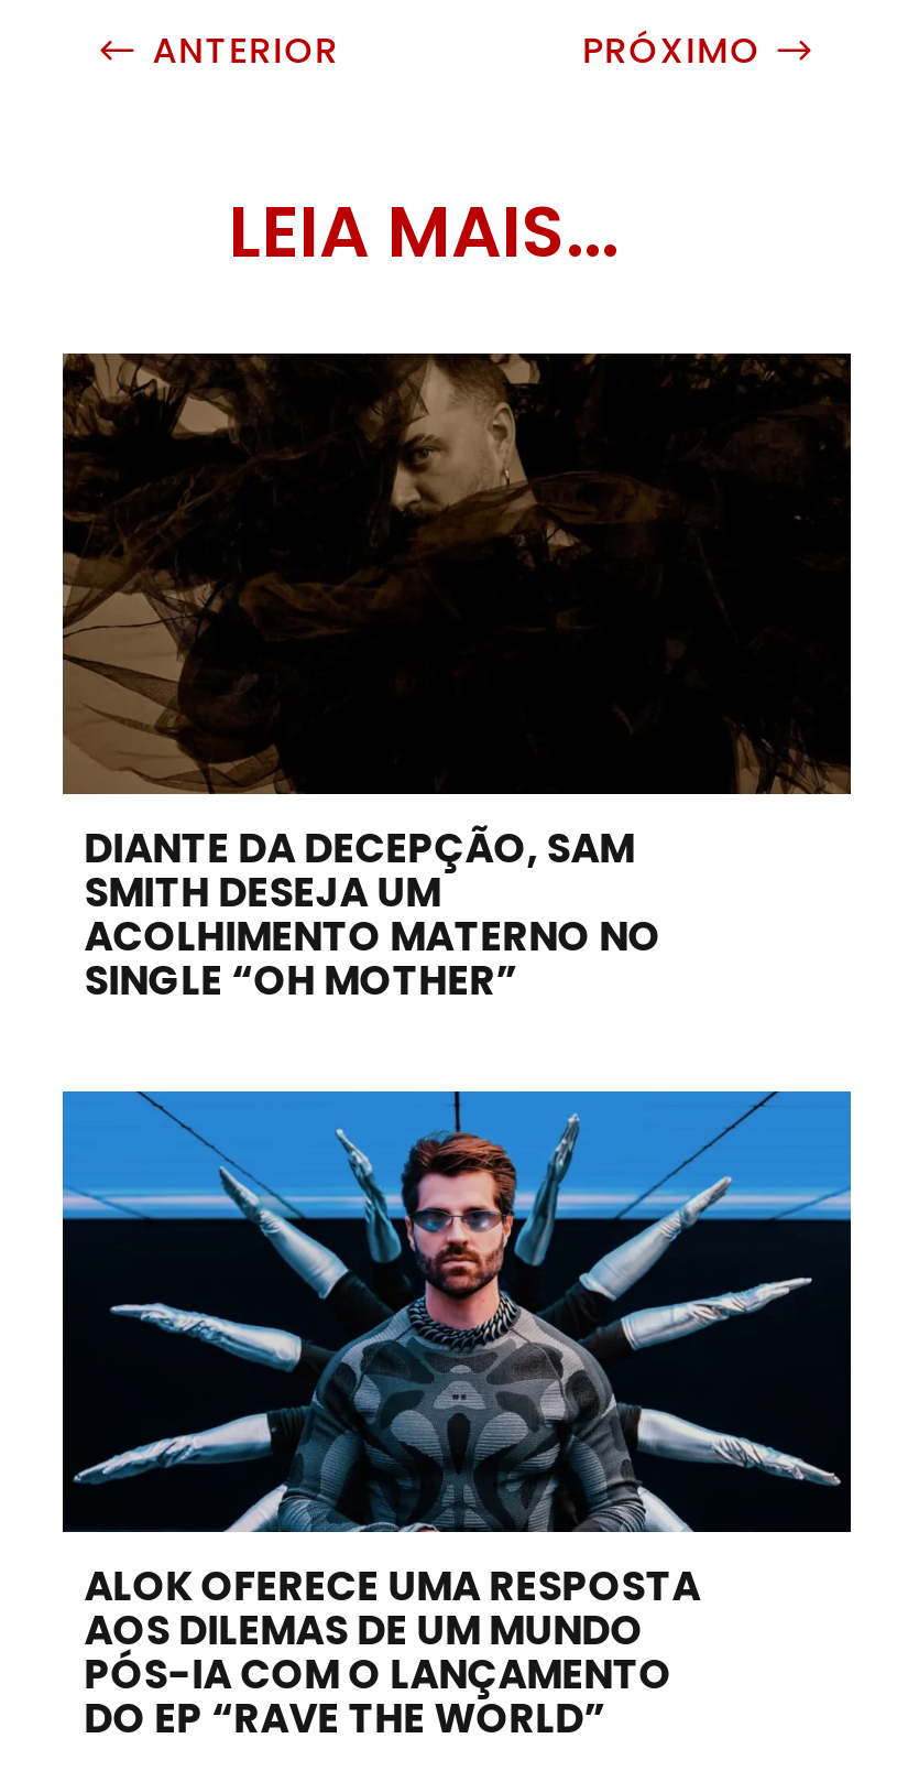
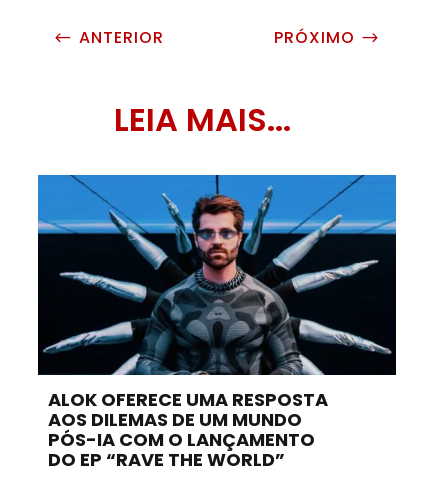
- [image]
- DIANTE DA DECEPÇÃO, SAM
- SMITH DESEJA UM
- ACOLHIMENTO MATERNO NO
- SINGLE “OH MOTHER”
